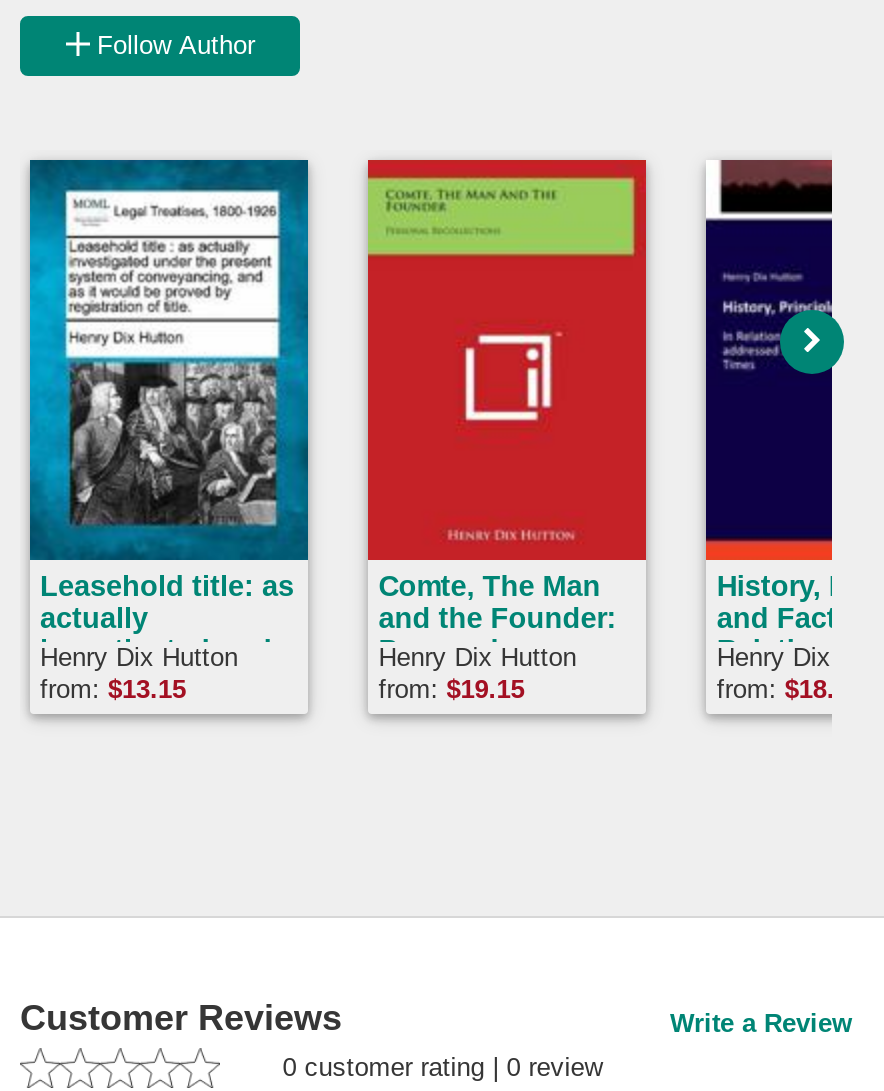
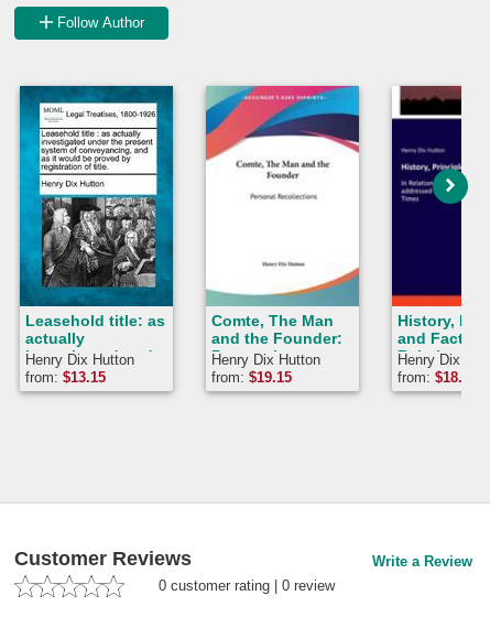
- [image]
+ [image]
